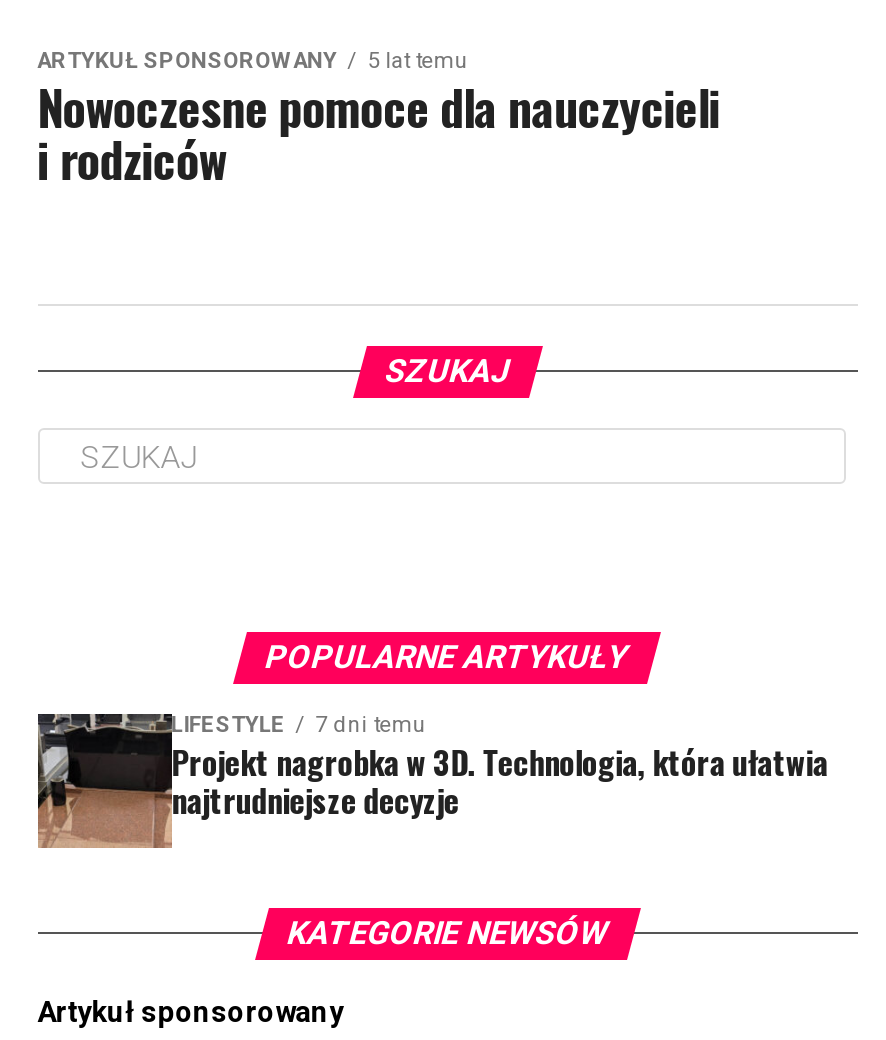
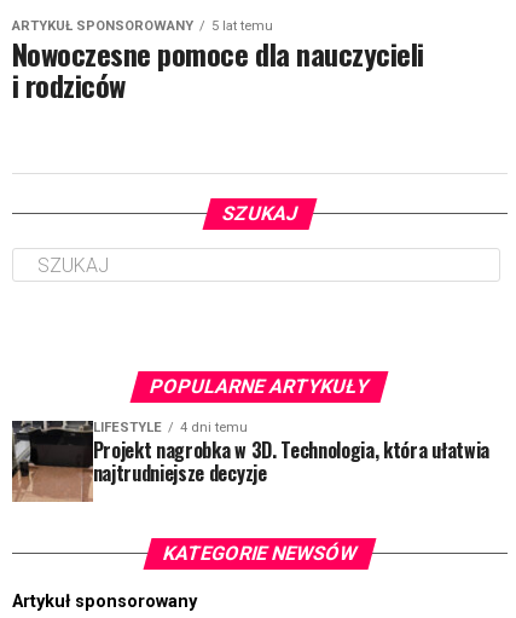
- LIFESTYLE 7 dni temu
+ LIFESTYLE 4 dni temu
